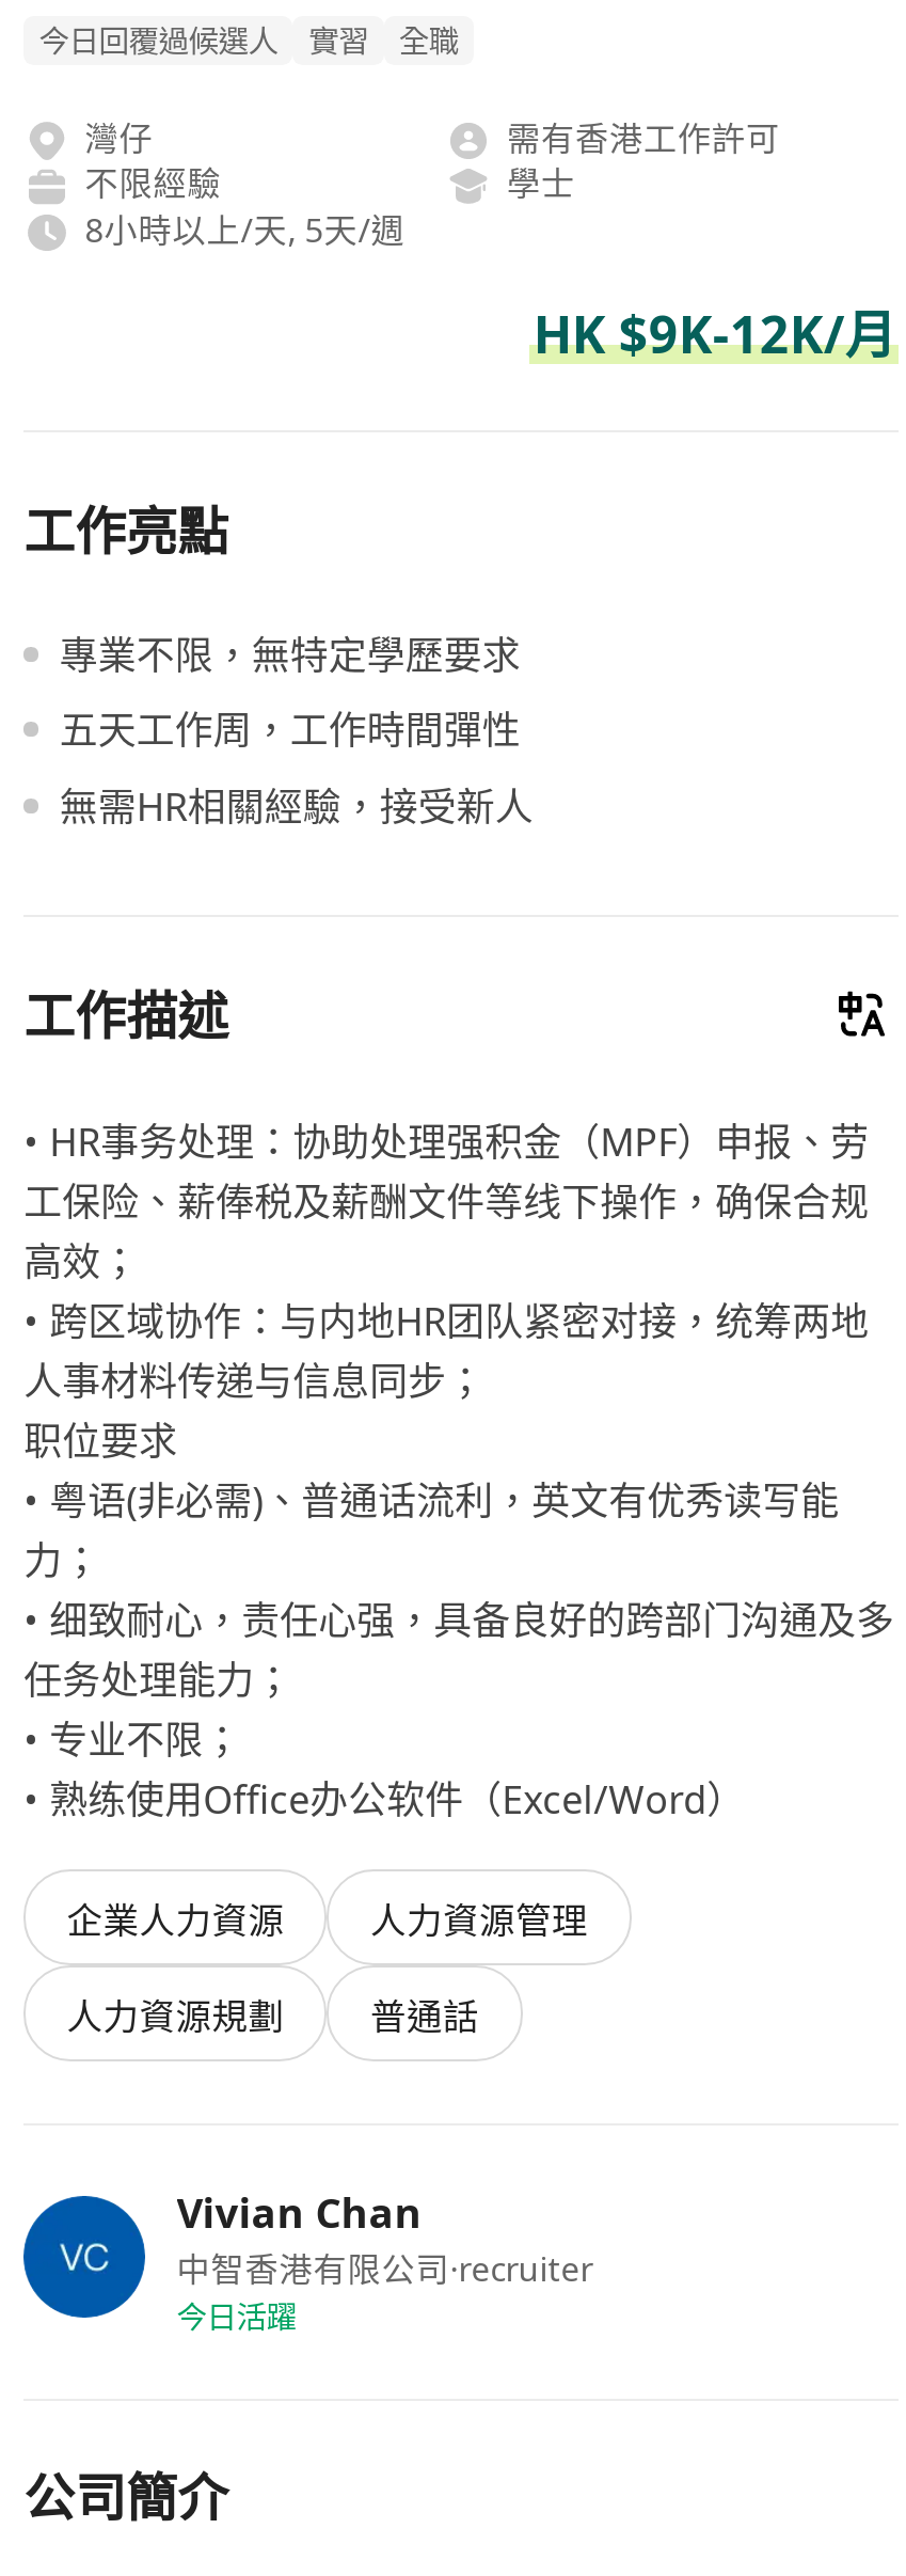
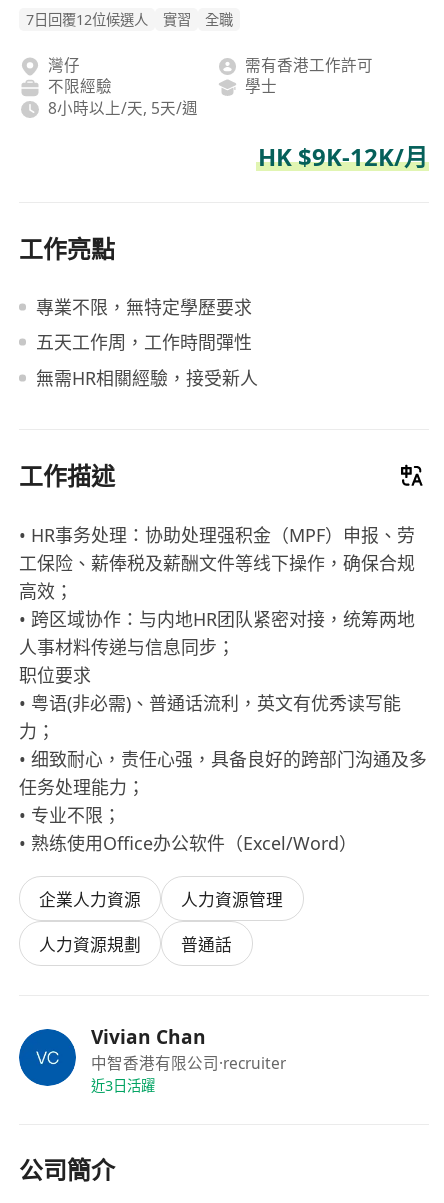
- 今日回覆過候選人
+ 7日回覆12位候選人

- 今日活躍
+ 近3日活躍
